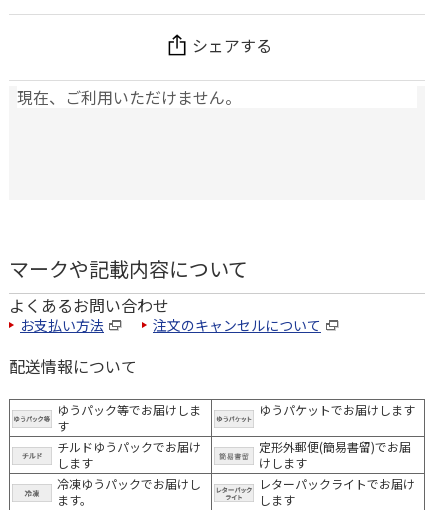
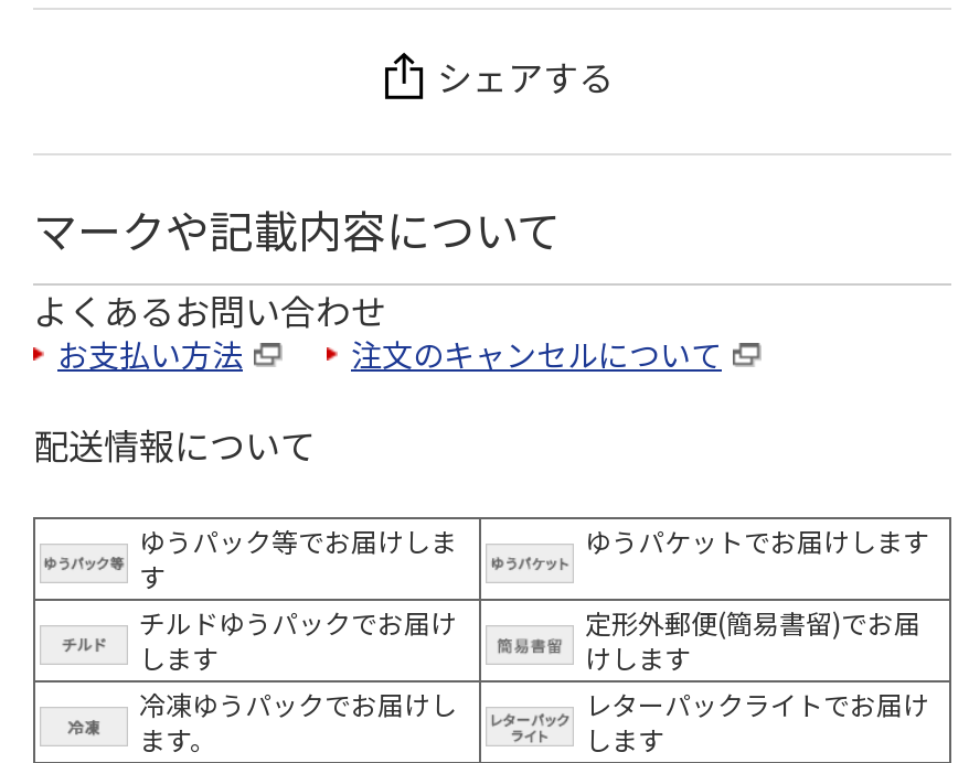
- 現在、ご利用いただけません。
